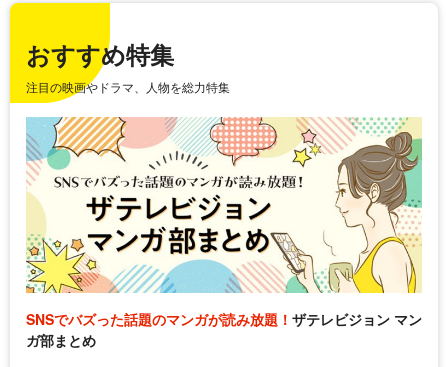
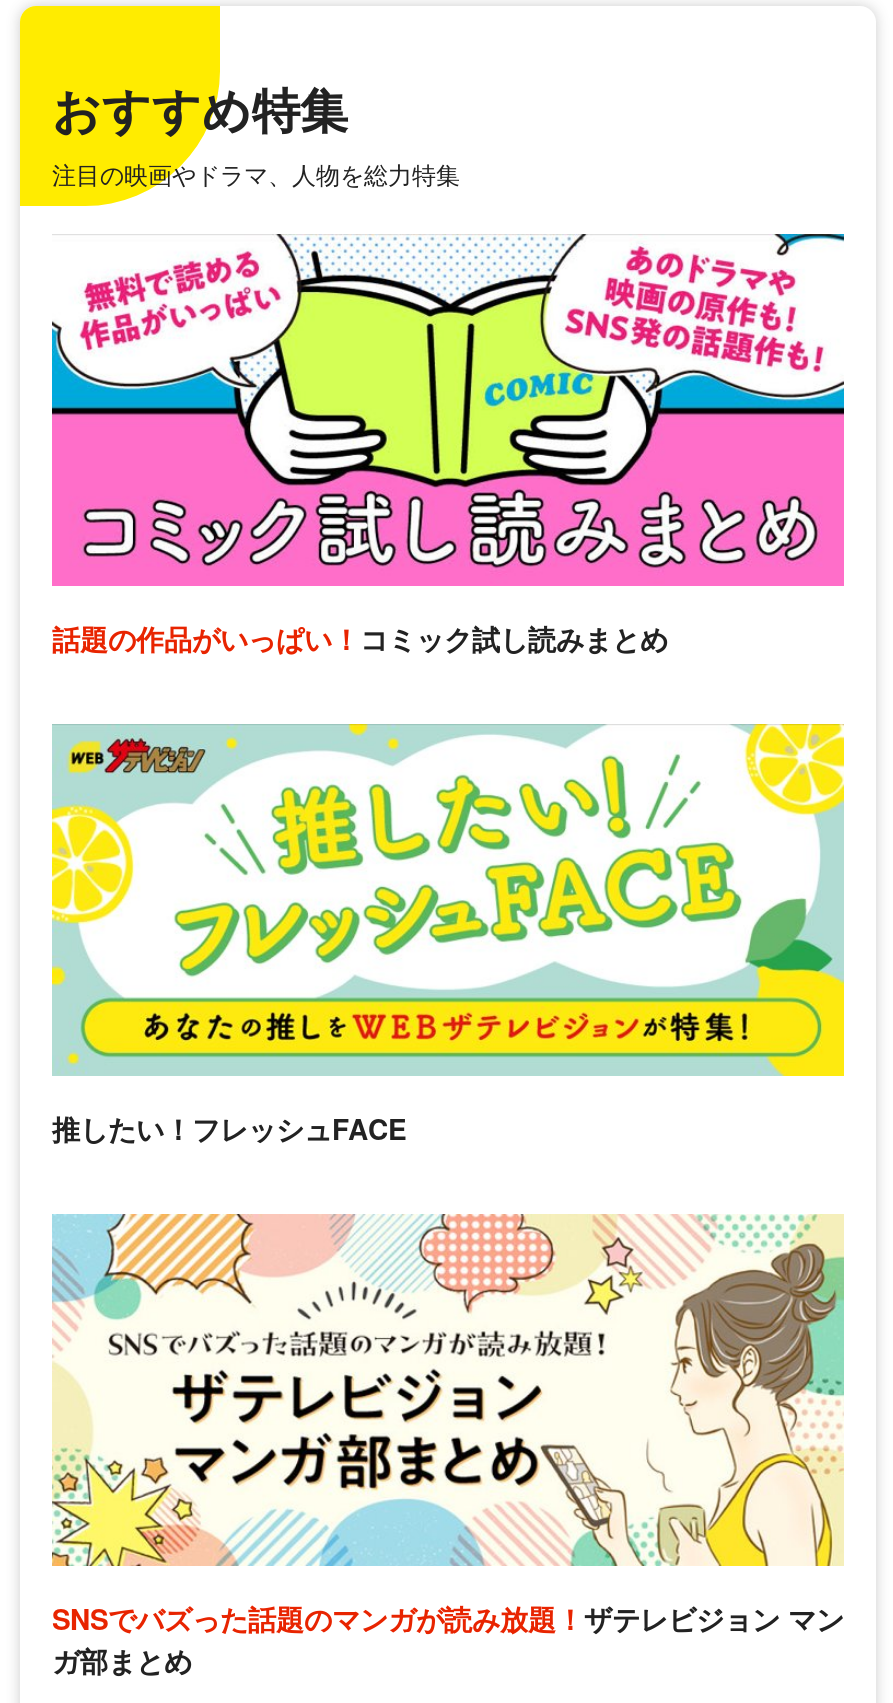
+ [image]
+ 話題の作品がいっぱい！コミック試し読みまとめ

+ [image]
+ 推したい！フレッシュFACE
